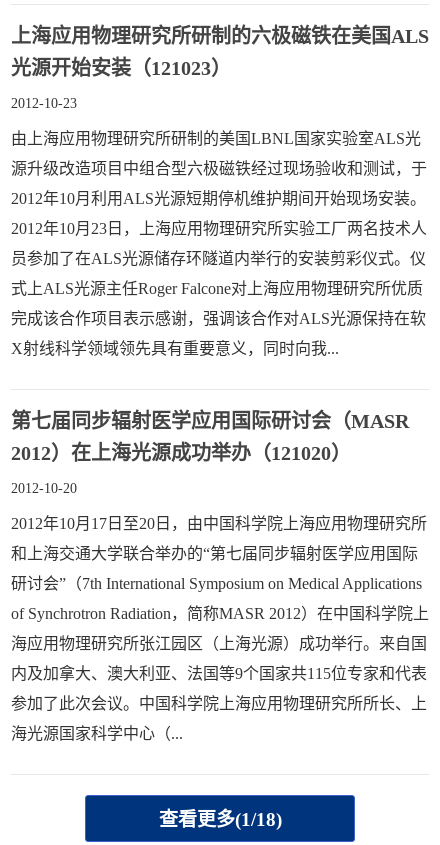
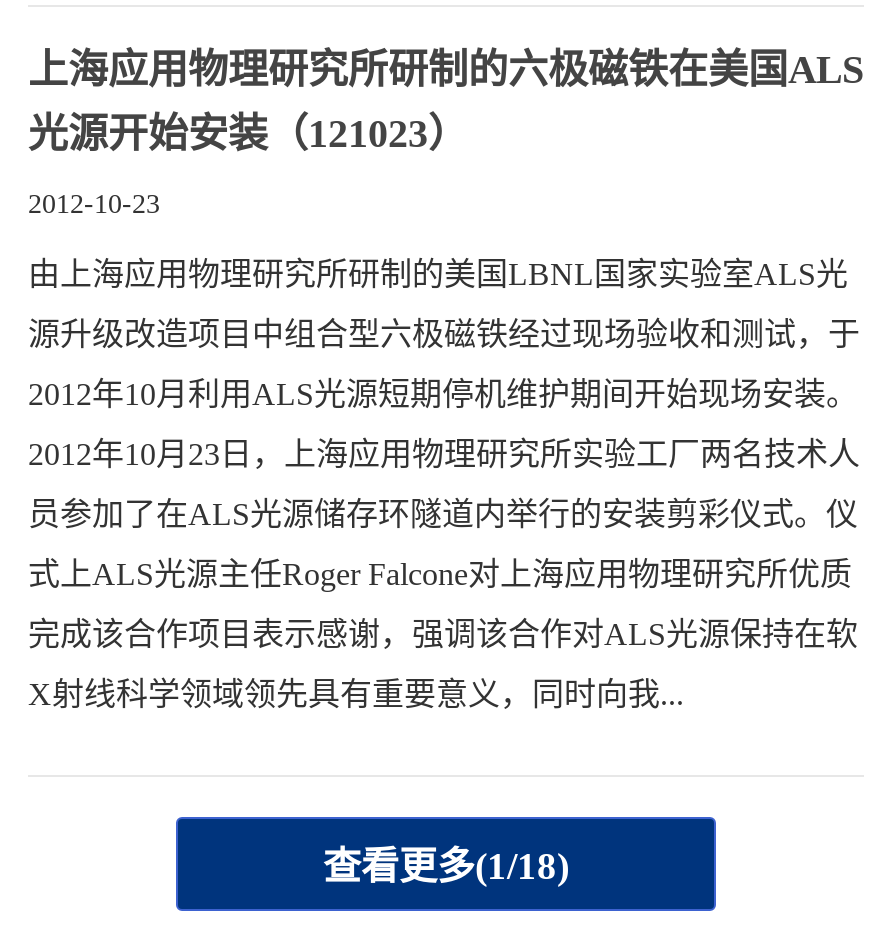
- 第七届同步辐射医学应用国际研讨会（MASR
- 2012）在上海光源成功举办（121020）
- 2012-10-20
- 2012年10月17日至20日，由中国科学院上海应用物理研究所
- 和上海交通大学联合举办的“第七届同步辐射医学应用国际
- 研讨会”（7th International Symposium on Medical Applications
- of Synchrotron Radiation，简称MASR 2012）在中国科学院上
- 海应用物理研究所张江园区（上海光源）成功举行。来自国
- 内及加拿大、澳大利亚、法国等9个国家共115位专家和代表
- 参加了此次会议。中国科学院上海应用物理研究所所长、上
- 海光源国家科学中心（...
